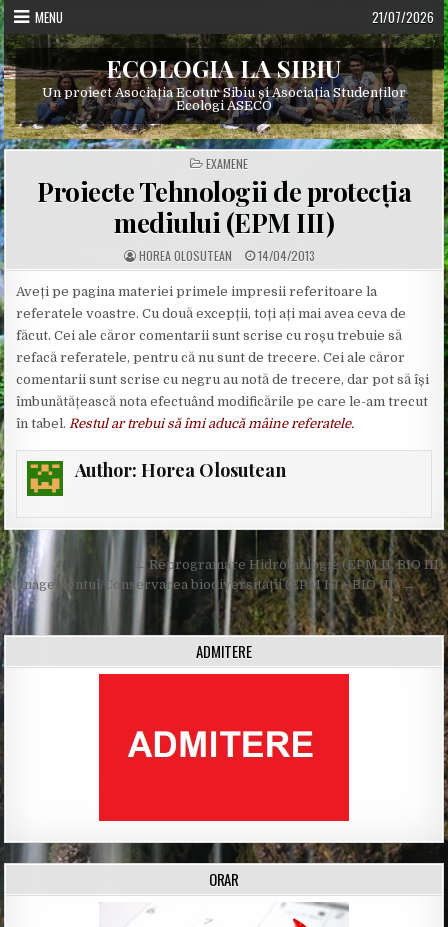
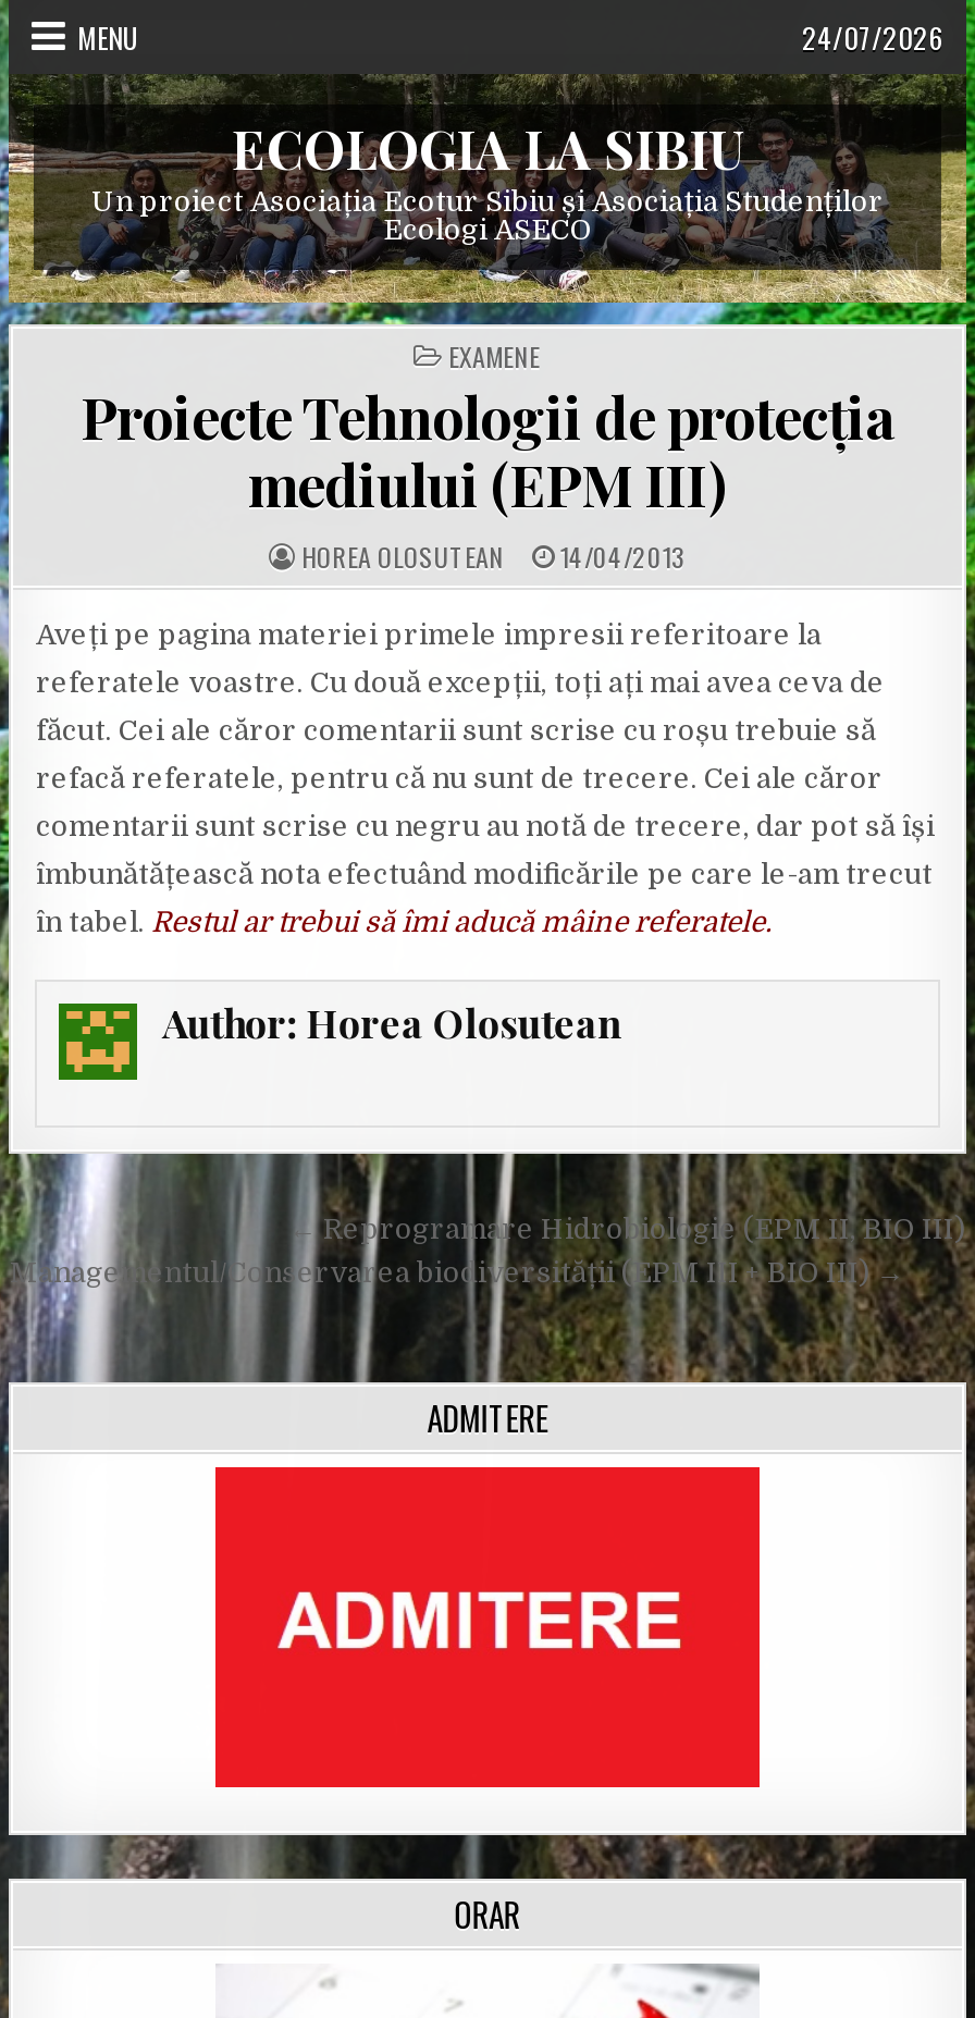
- 21/07/2026
+ 24/07/2026
